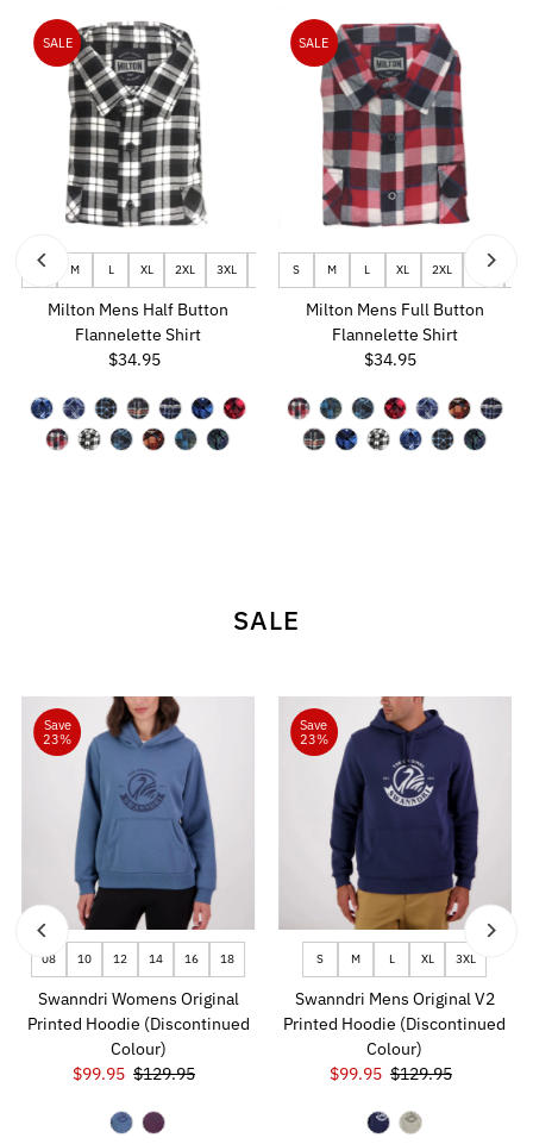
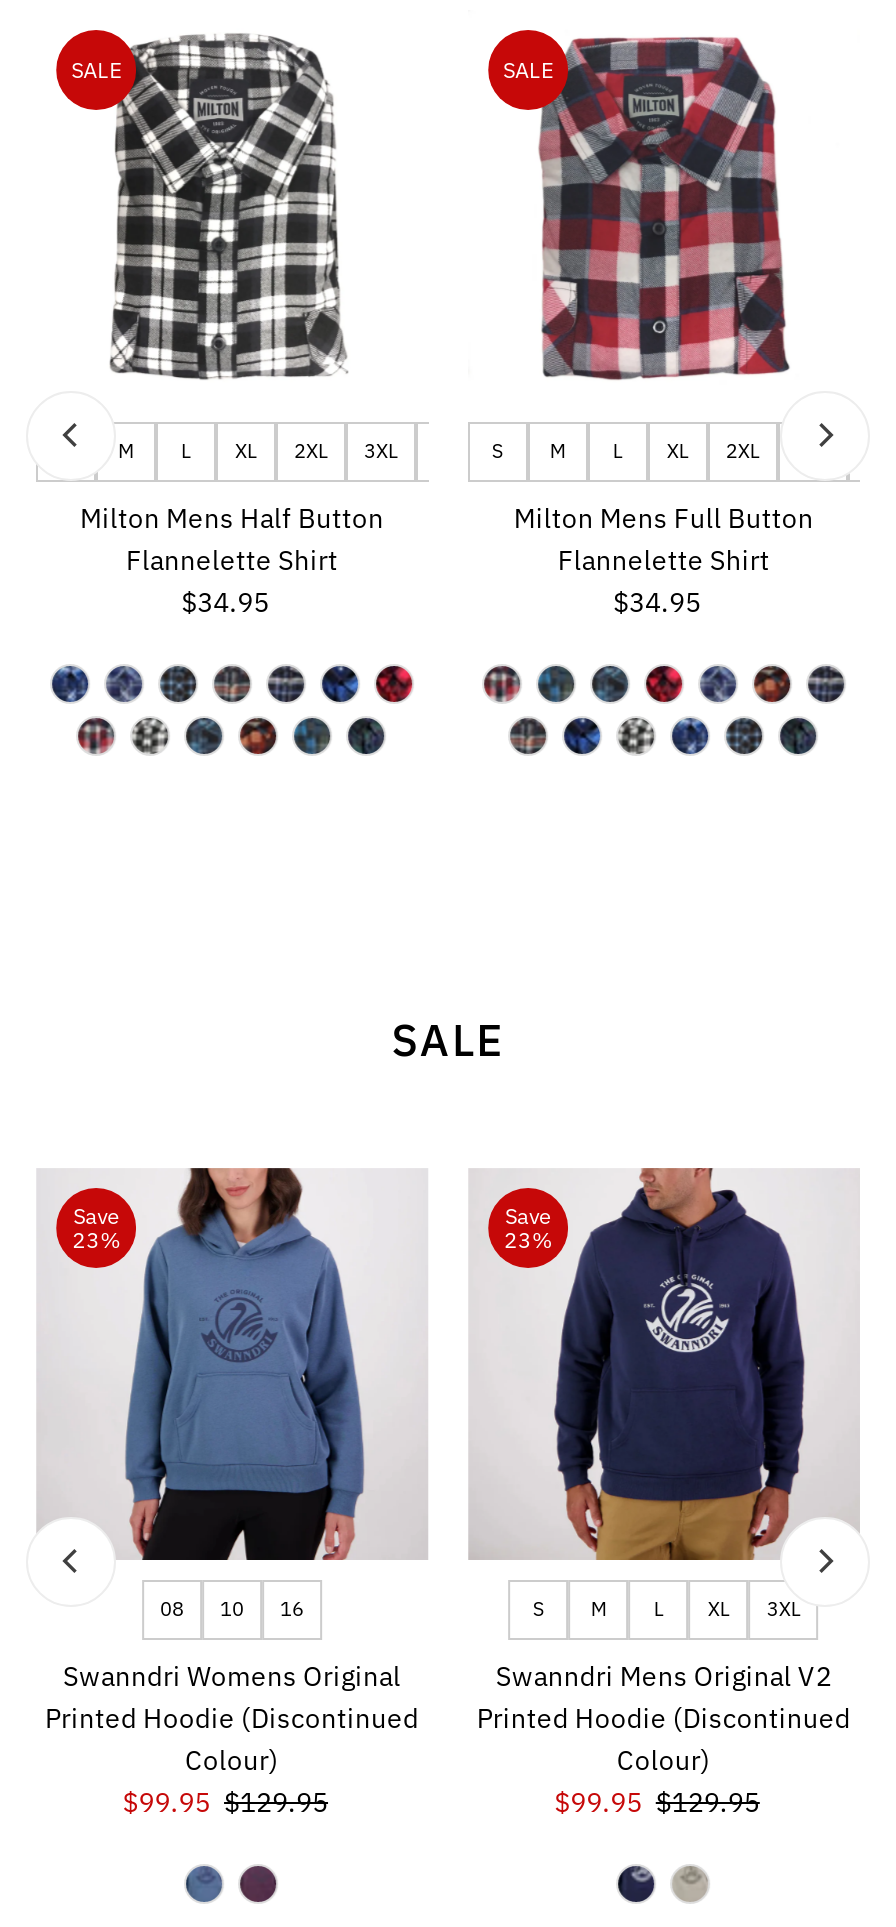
- 12
- 14

- 18
